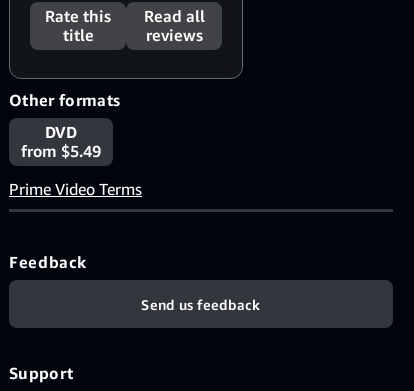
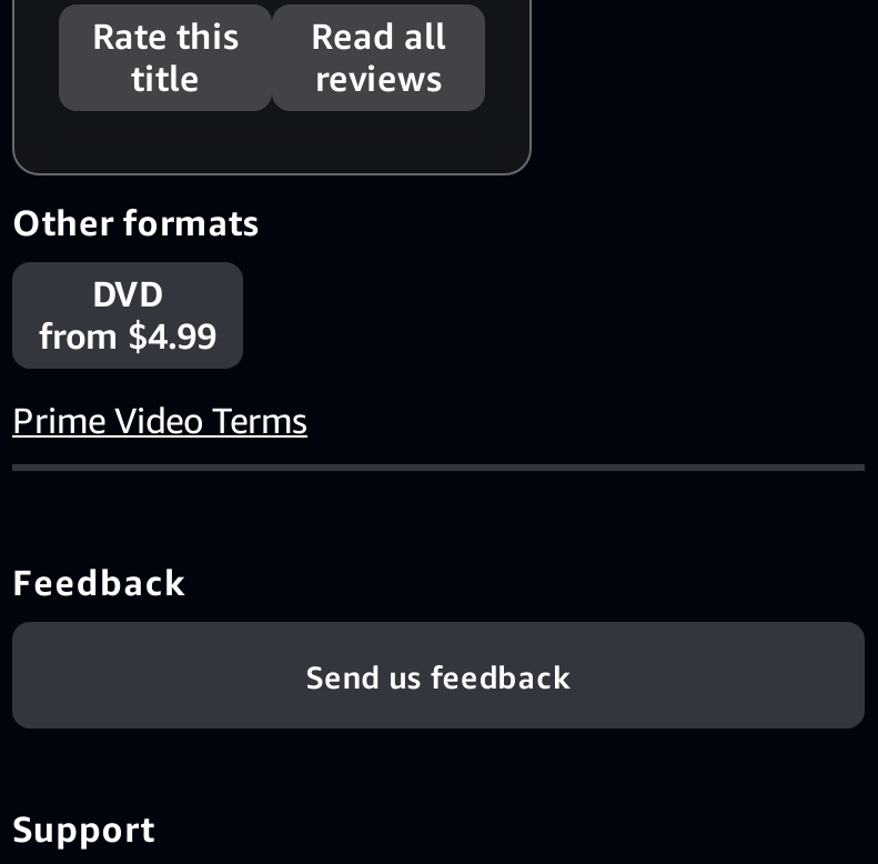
- from $5.49
+ from $4.99
